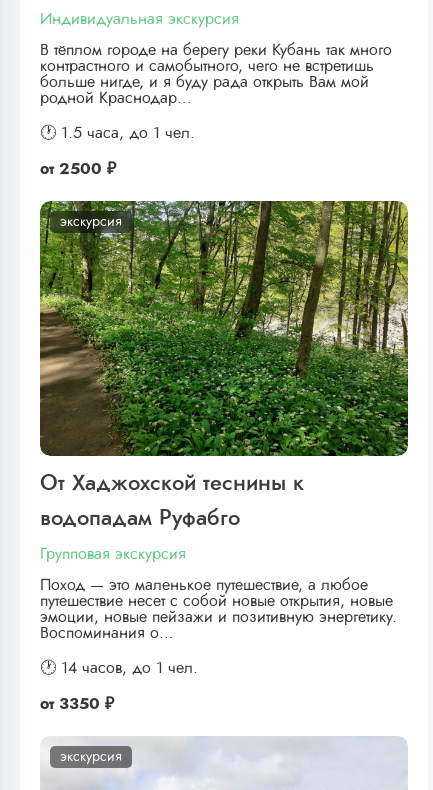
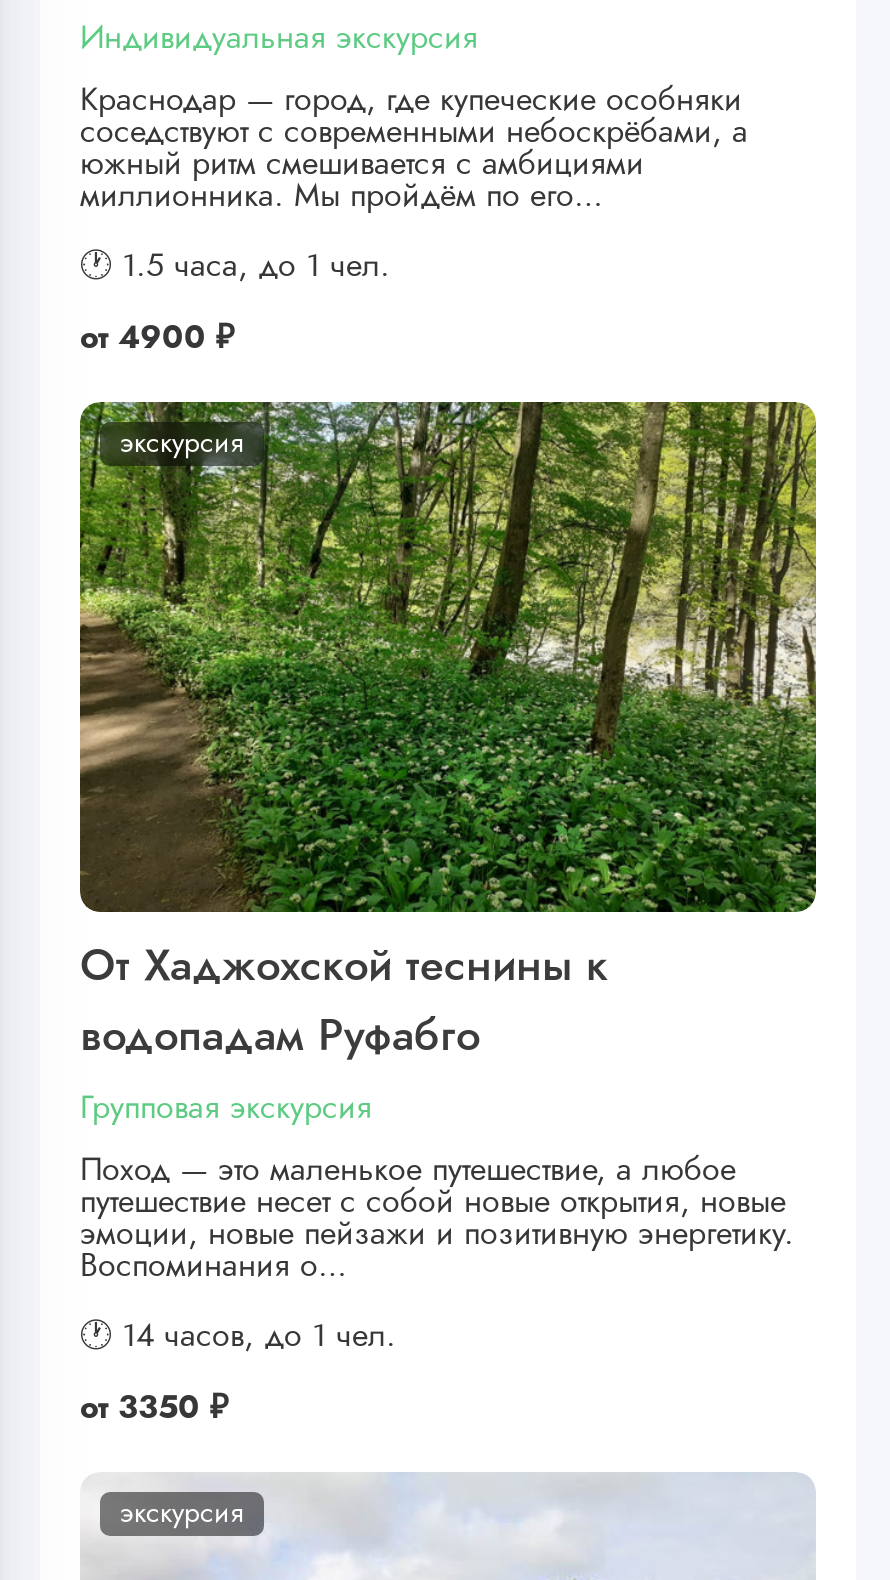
- В тёплом городе на берегу реки Кубань так много
- контрастного и самобытного, чего не встретишь
- больше нигде, и я буду рада открыть Вам мой
- родной Краснодар…
+ Краснодар — город, где купеческие особняки
+ соседствуют с современными небоскрёбами, а
+ южный ритм смешивается с амбициями
+ миллионника. Мы пройдём по его…

- от 2500 ₽
+ от 4900 ₽
